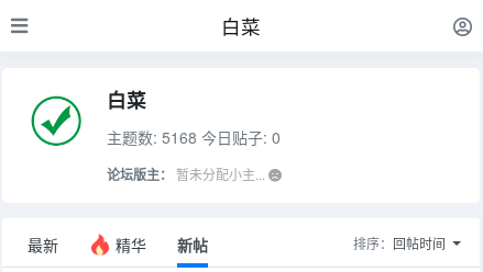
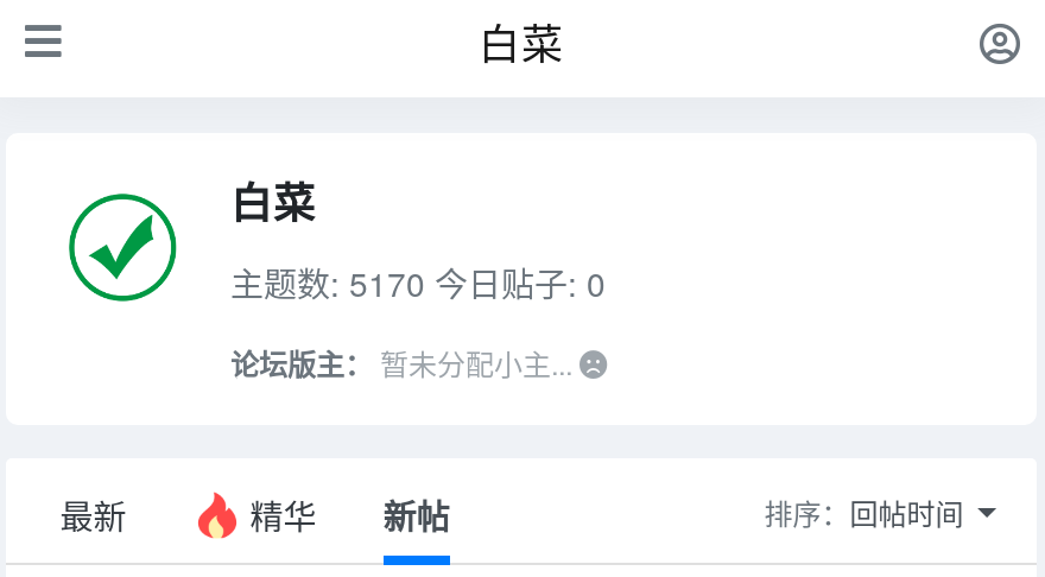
- 主题数: 5168 今日贴子: 0
+ 主题数: 5170 今日贴子: 0
